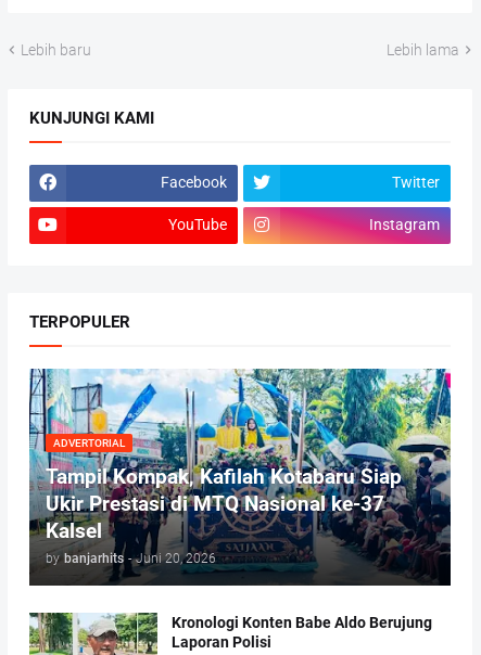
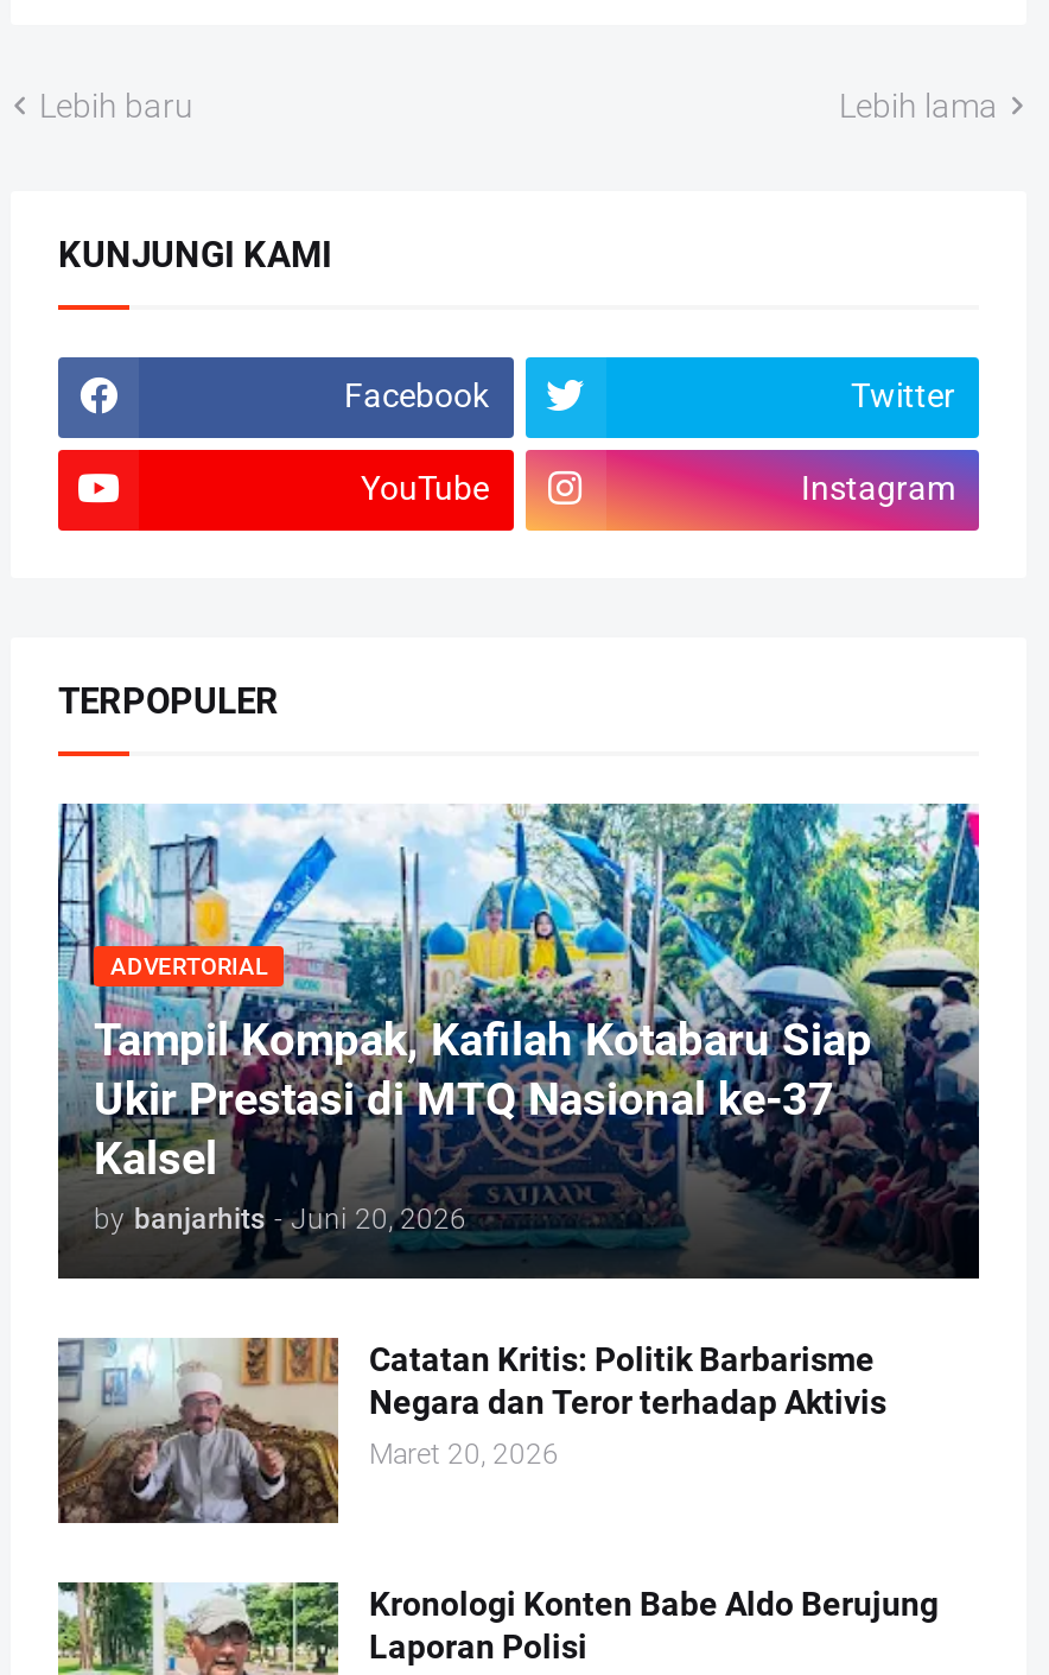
+ [image]
+ Catatan Kritis: Politik Barbarisme
+ Negara dan Teror terhadap Aktivis
+ Maret 20, 2026
